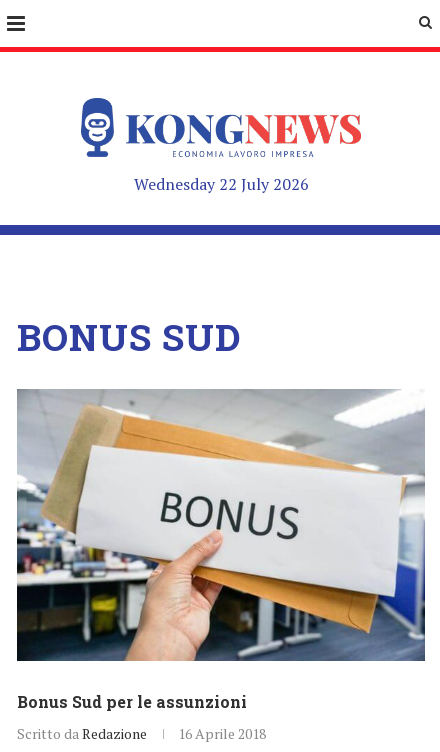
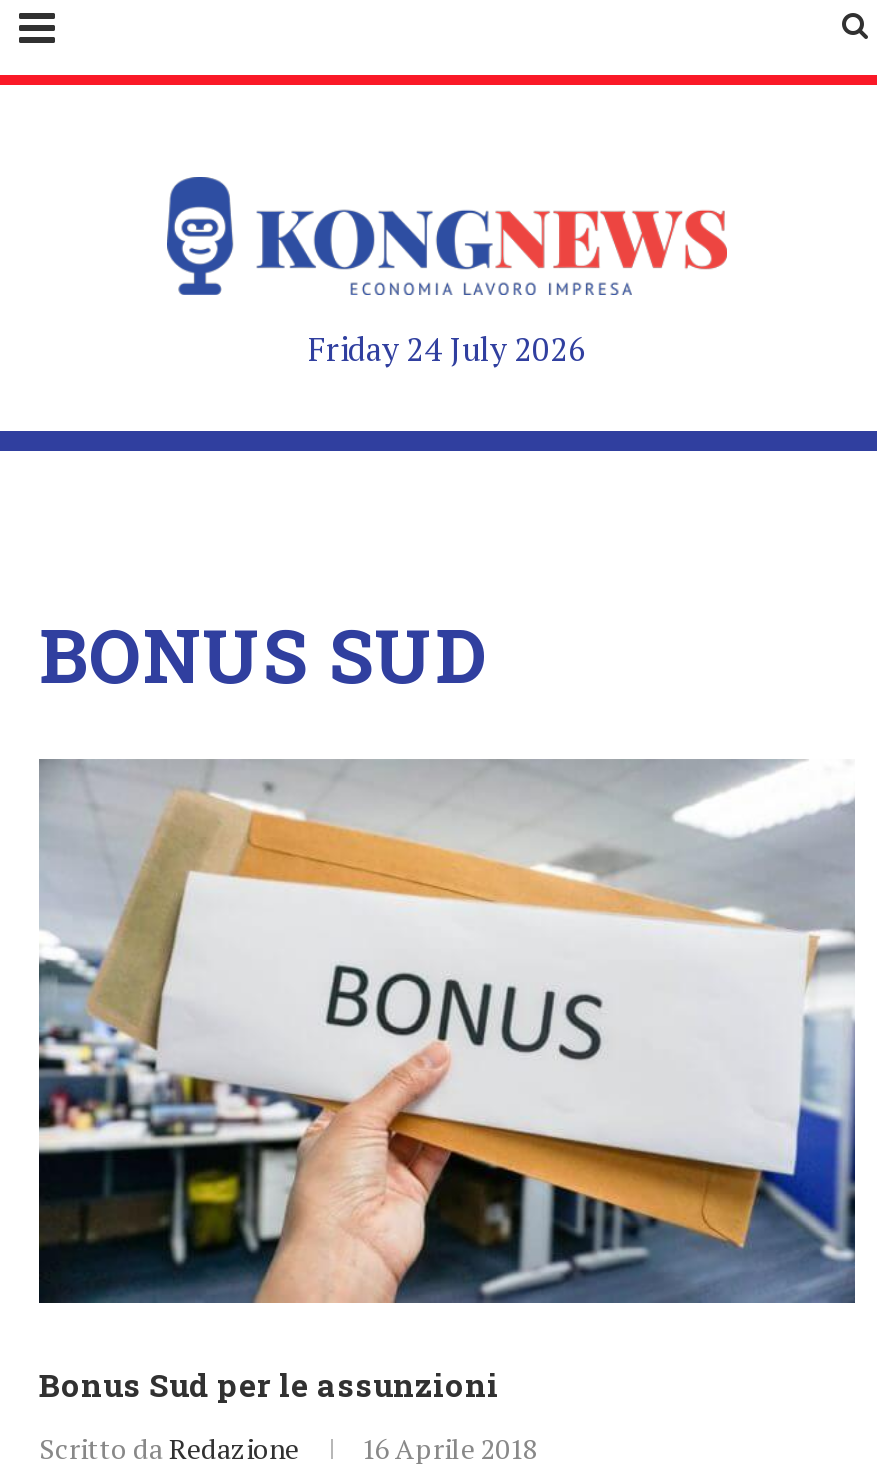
- Wednesday 22 July 2026
+ Friday 24 July 2026
